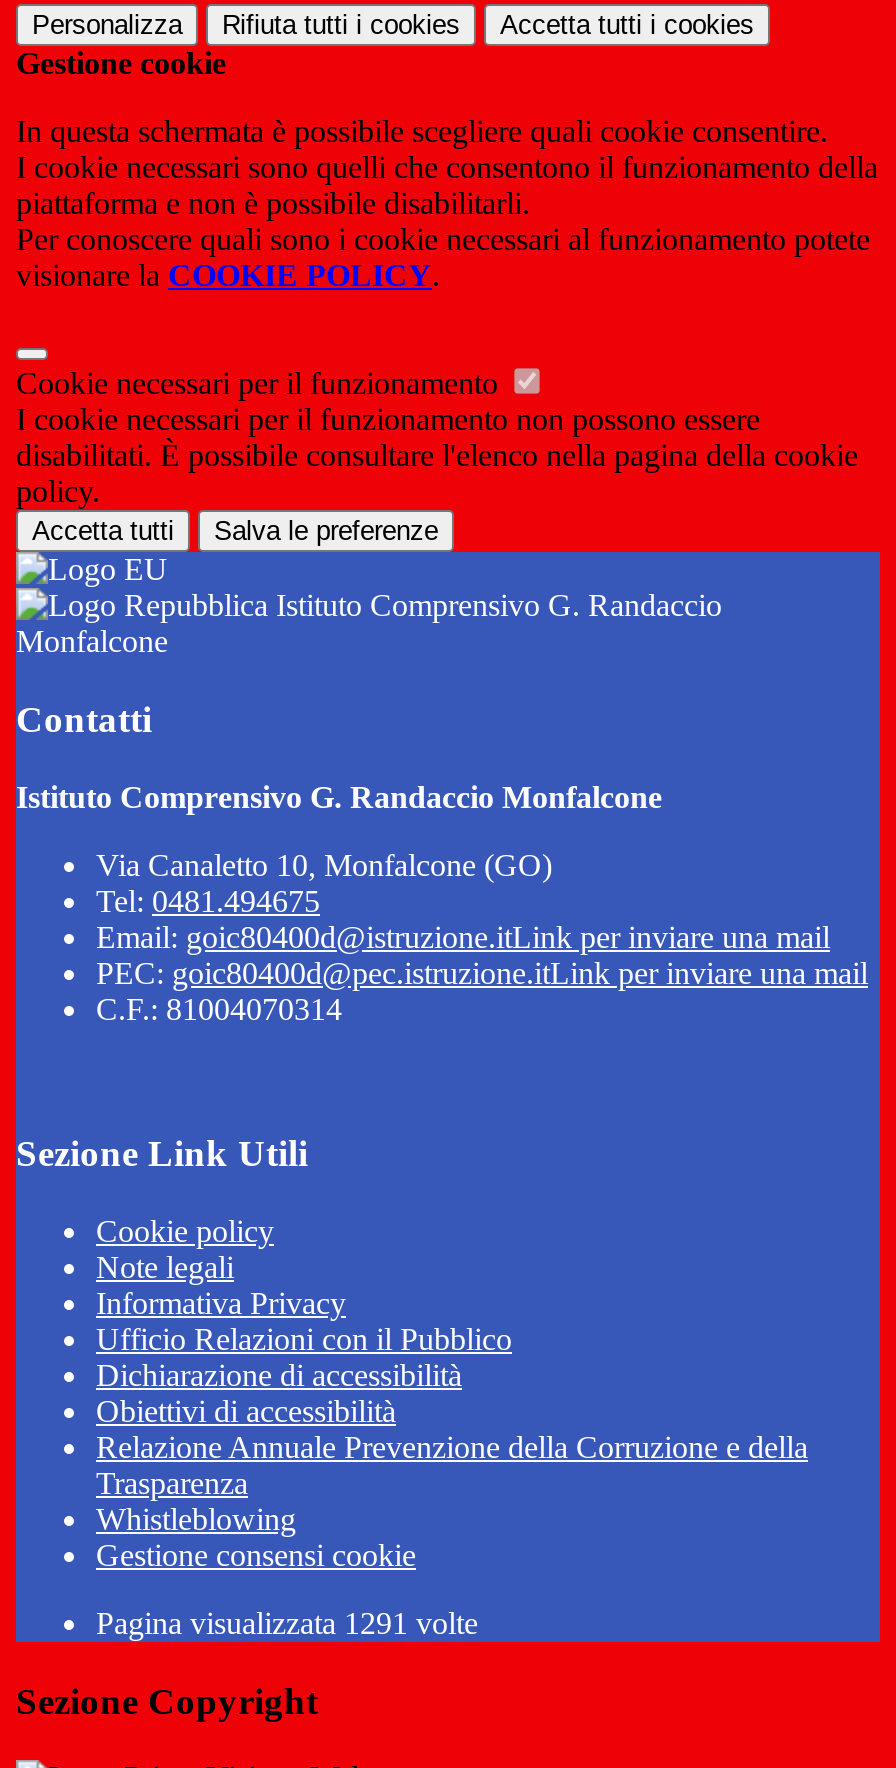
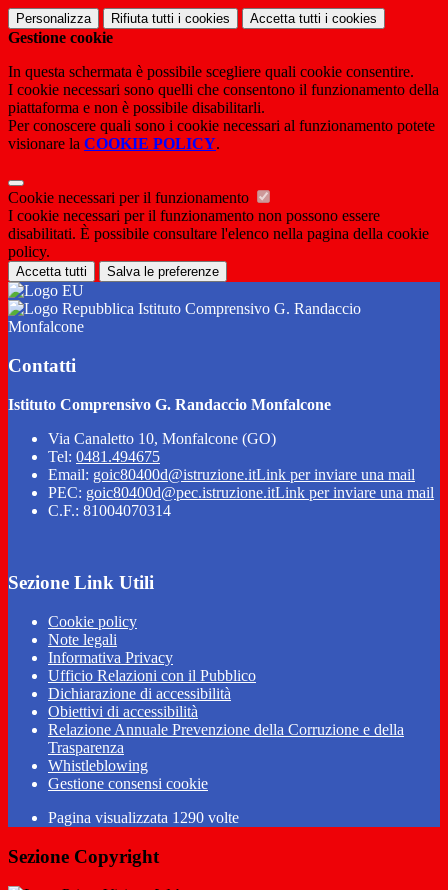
- Pagina visualizzata 1291 volte
+ Pagina visualizzata 1290 volte
